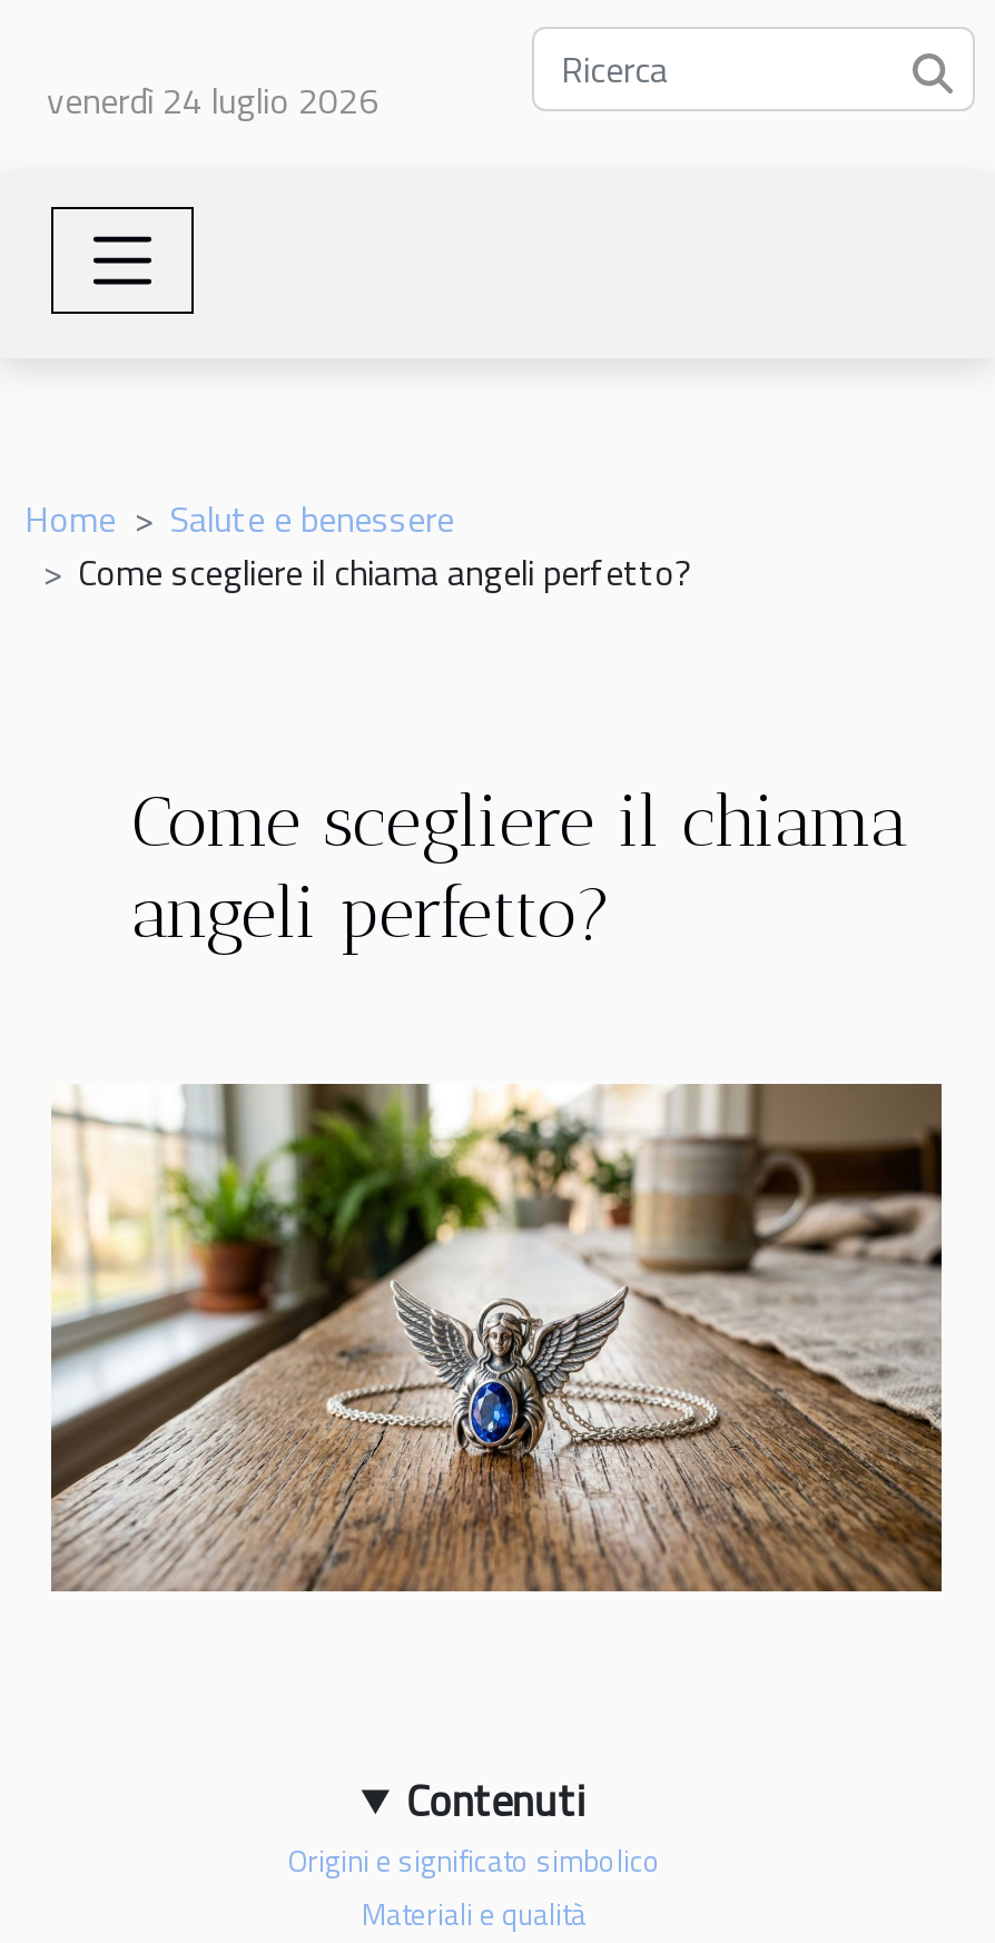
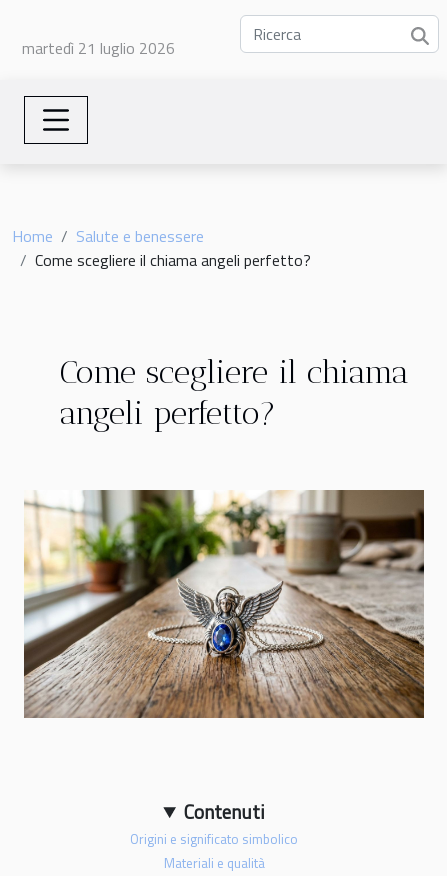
- venerdì 24 luglio 2026
+ martedì 21 luglio 2026
